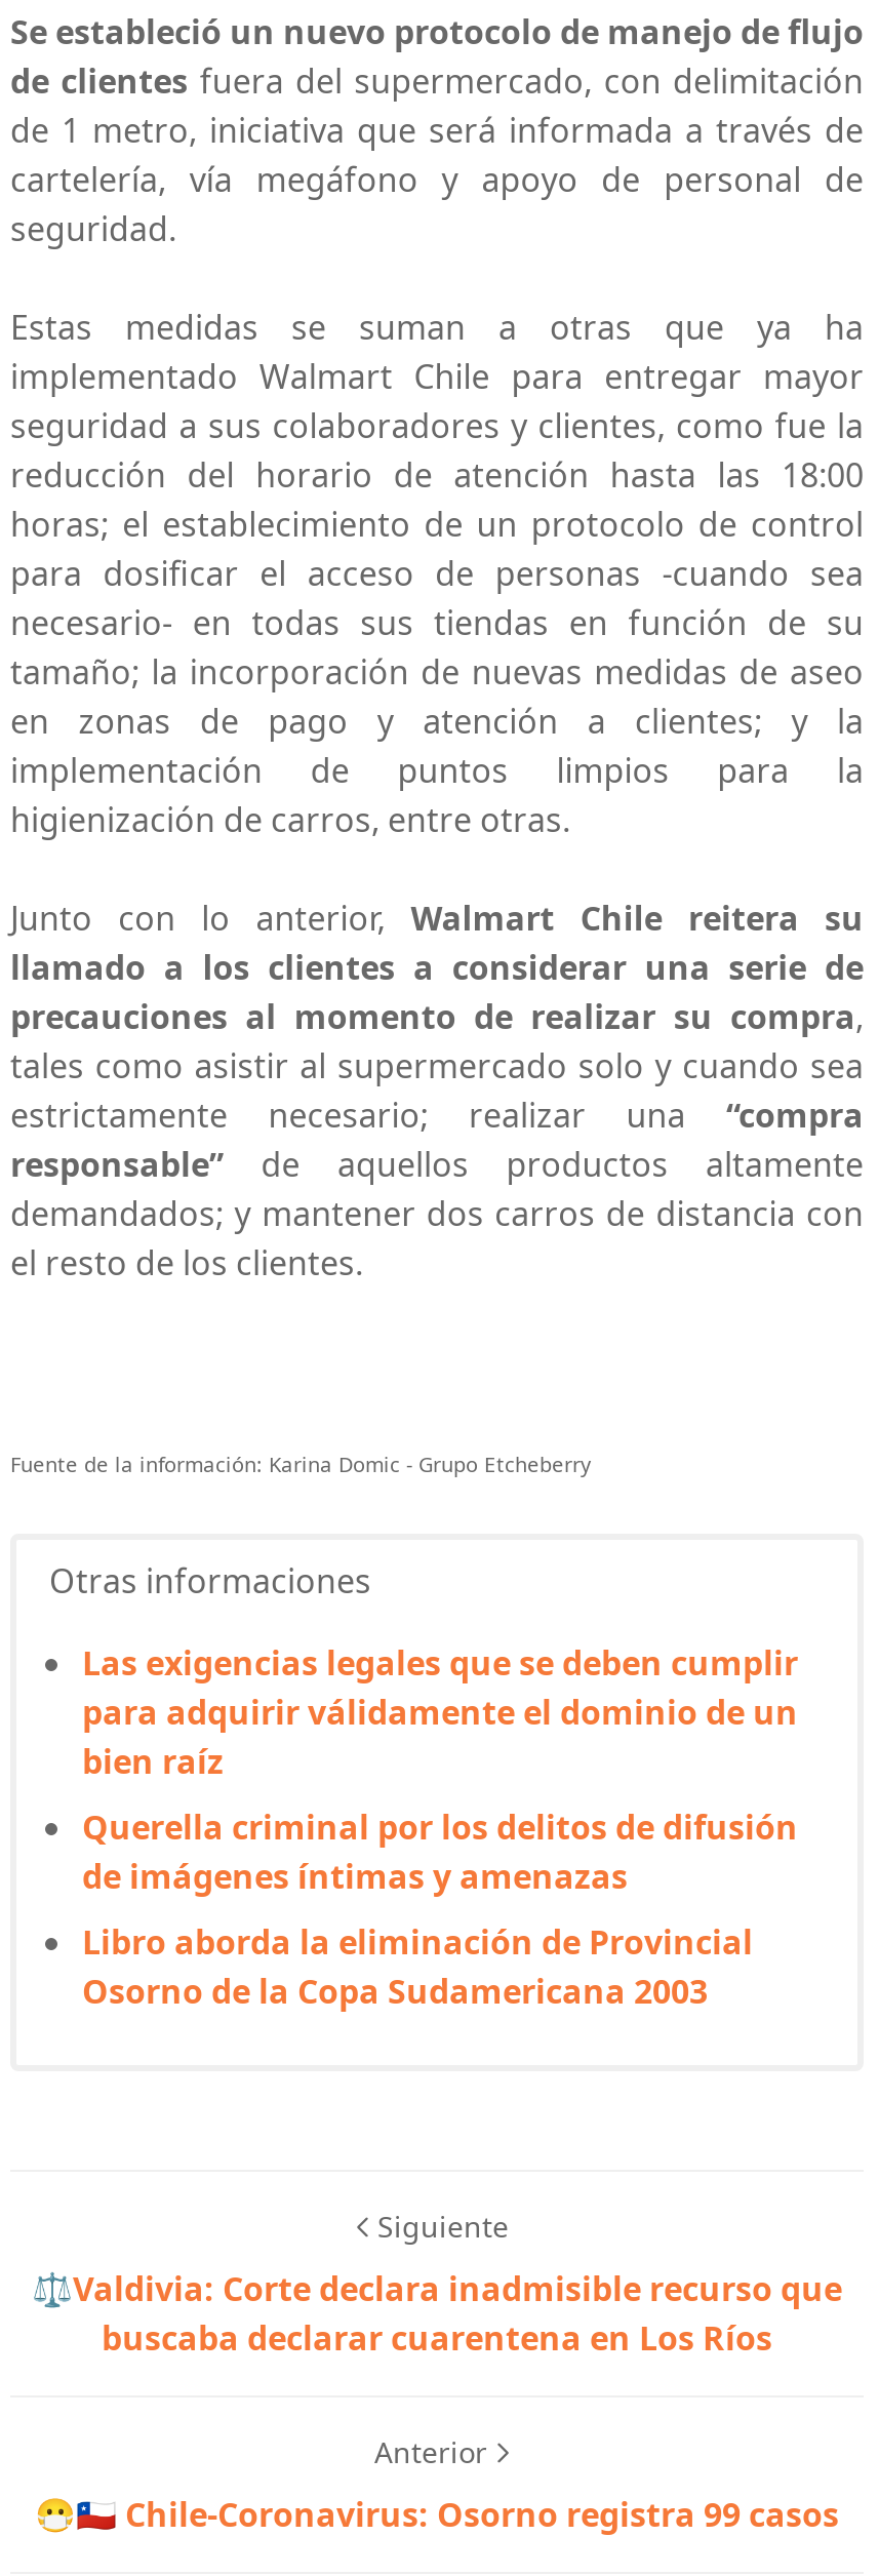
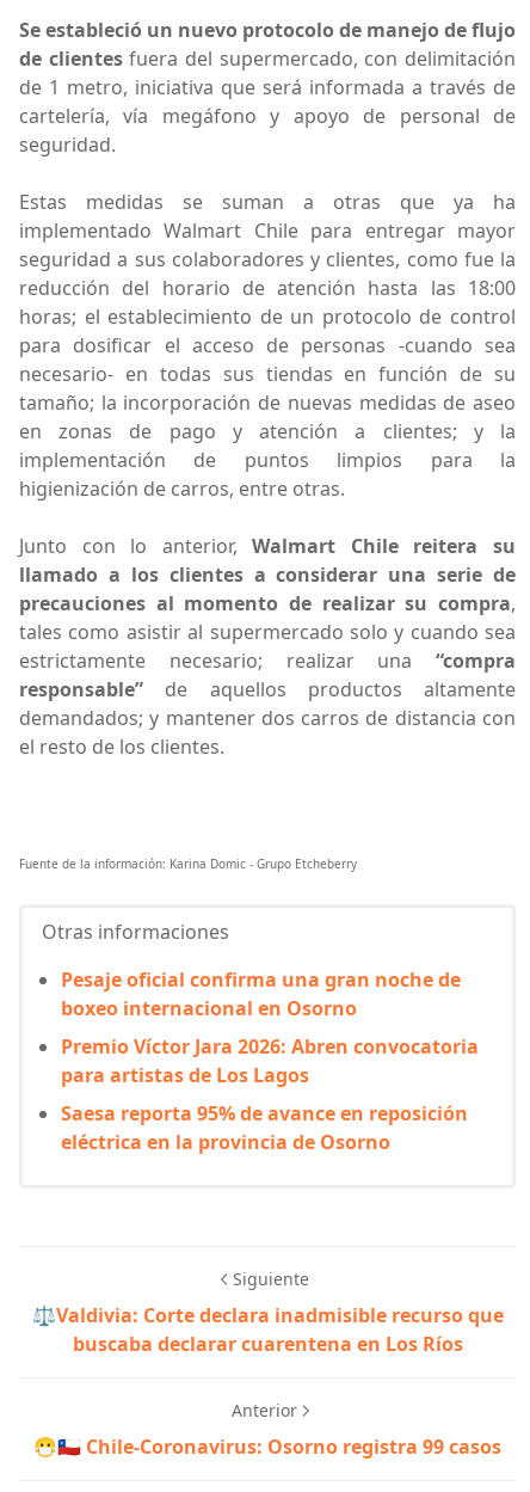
- Las exigencias legales que se deben cumplir
- para adquirir válidamente el dominio de un
- bien raíz
+ Pesaje oficial confirma una gran noche de
+ boxeo internacional en Osorno

- Querella criminal por los delitos de difusión
- de imágenes íntimas y amenazas
+ Premio Víctor Jara 2026: Abren convocatoria
+ para artistas de Los Lagos

- Libro aborda la eliminación de Provincial
- Osorno de la Copa Sudamericana 2003
+ Saesa reporta 95% de avance en reposición
+ eléctrica en la provincia de Osorno
